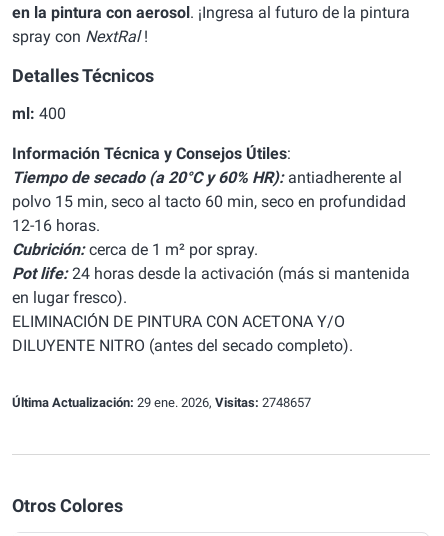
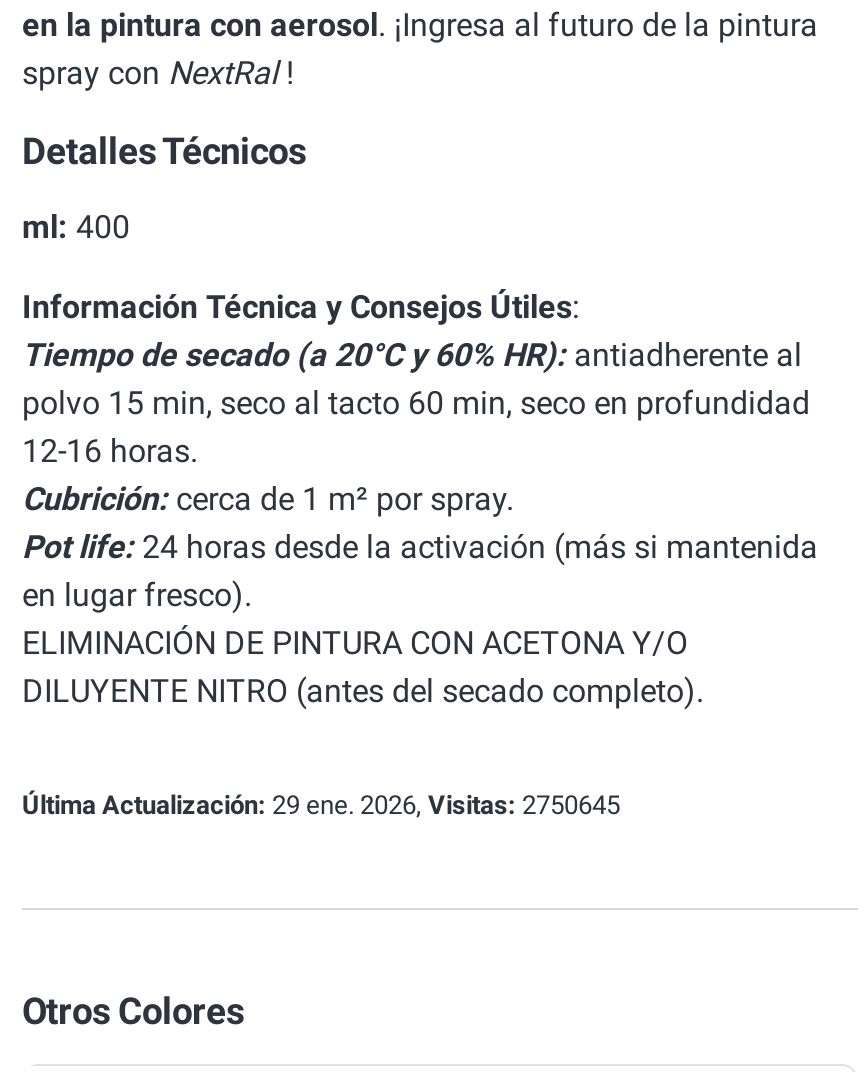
- Última Actualización: 29 ene. 2026, Visitas: 2748657
+ Última Actualización: 29 ene. 2026, Visitas: 2750645
